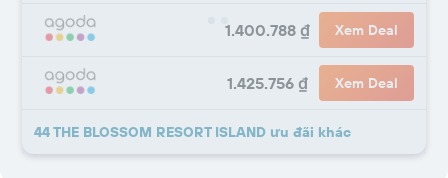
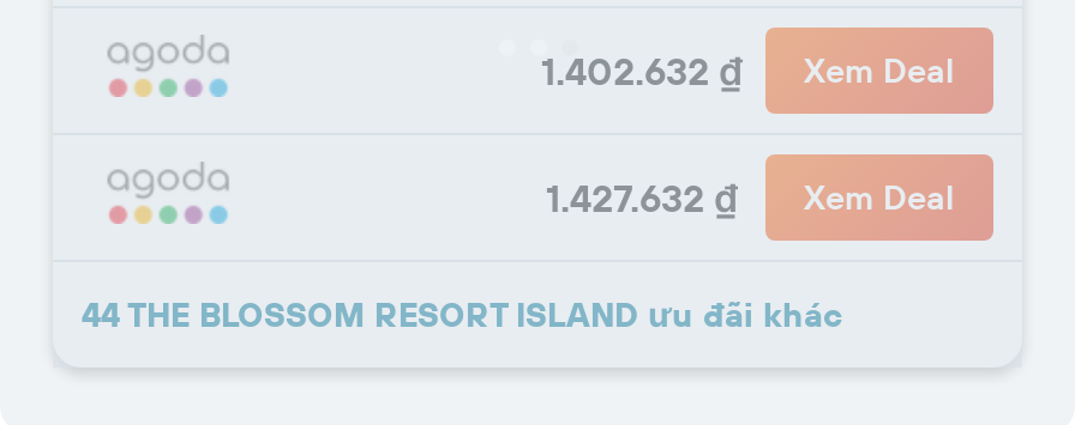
- 1.400.788 ₫ Xem Deal
+ 1.402.632 ₫ Xem Deal

- 1.425.756 ₫ Xem Deal
+ 1.427.632 ₫ Xem Deal
